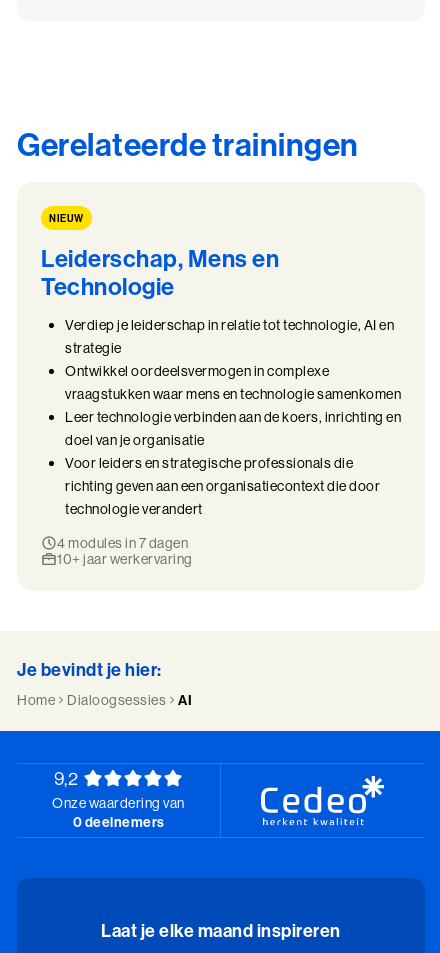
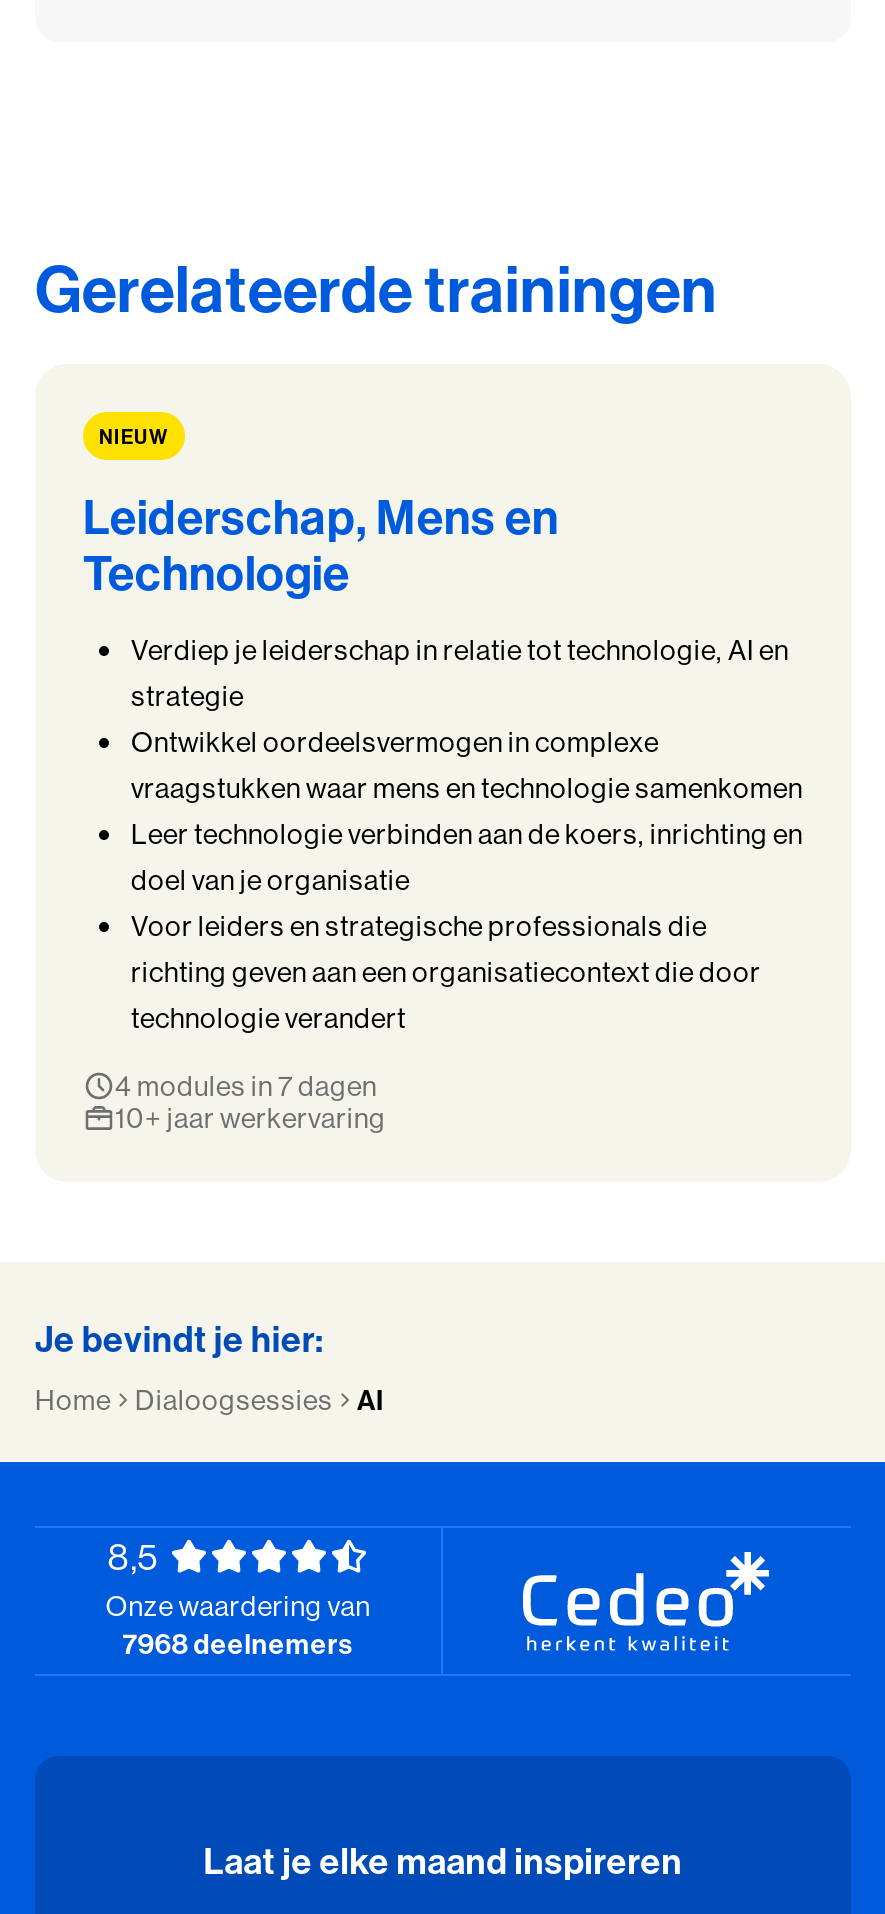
- 9,2
+ 8,5

- 0 deelnemers
+ 7968 deelnemers
